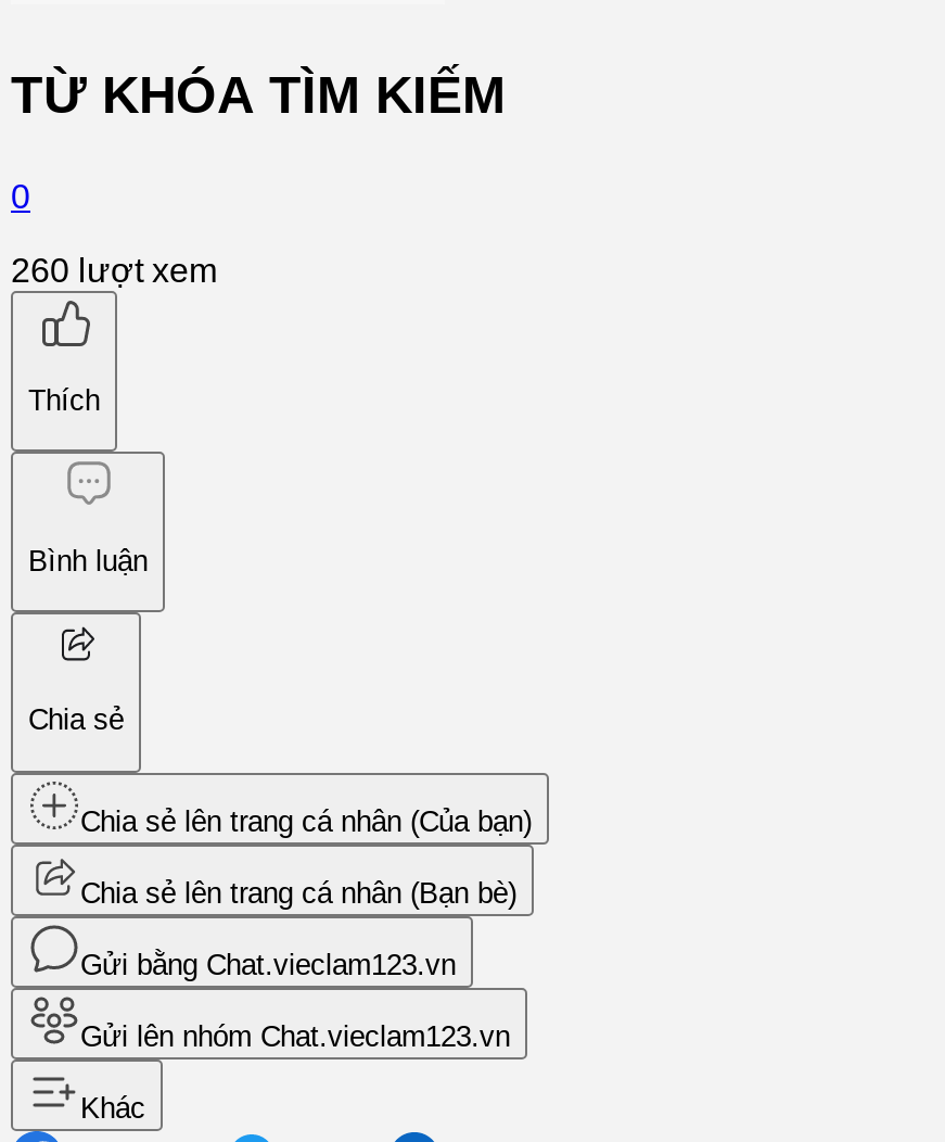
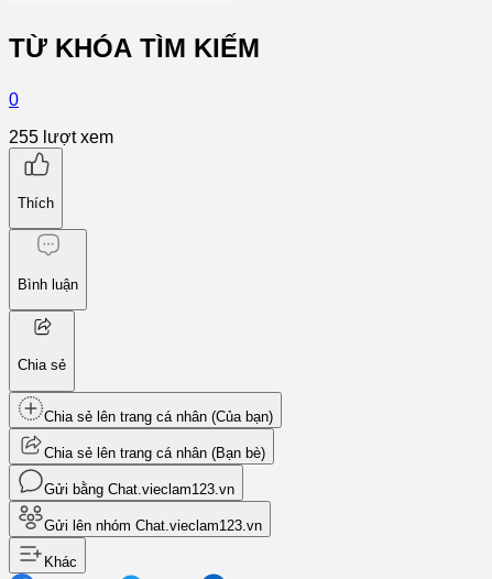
- 260 lượt xem
+ 255 lượt xem
